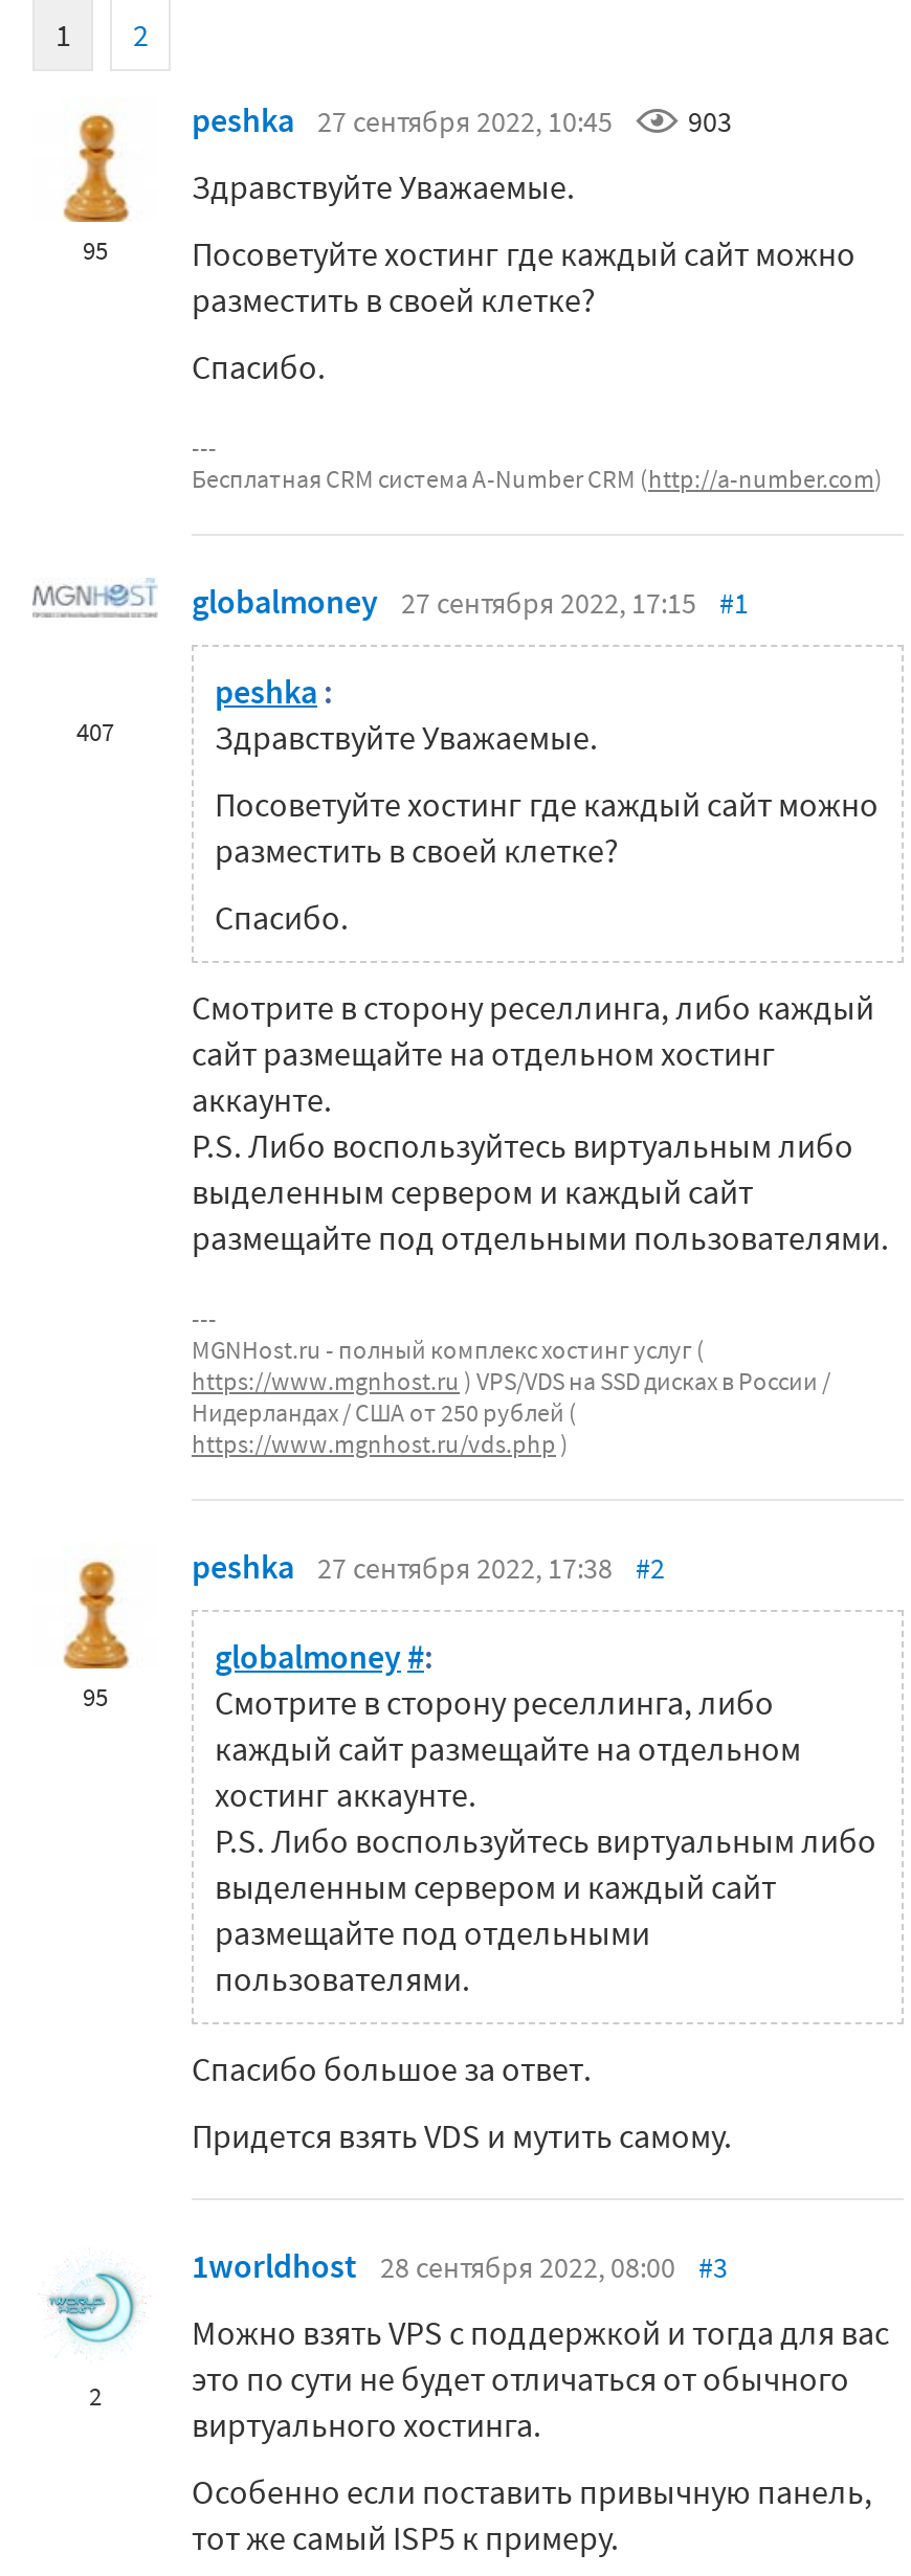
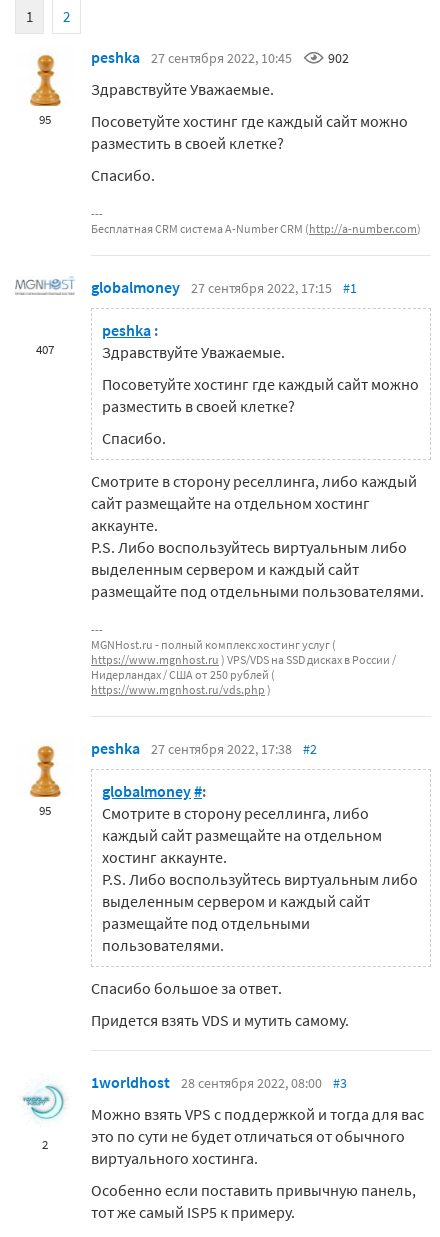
- peshka 27 сентября 2022, 10:45 903
+ peshka 27 сентября 2022, 10:45 902
